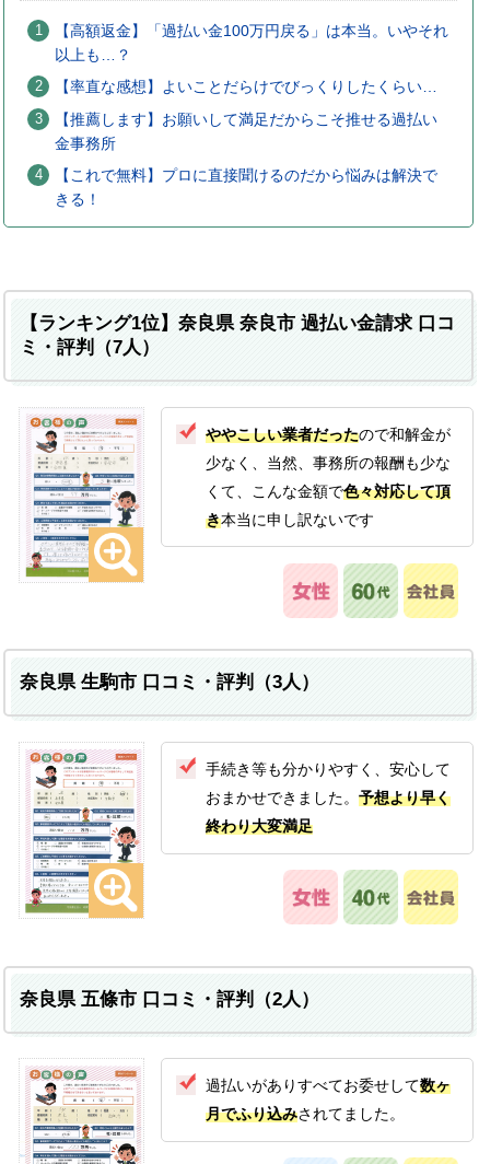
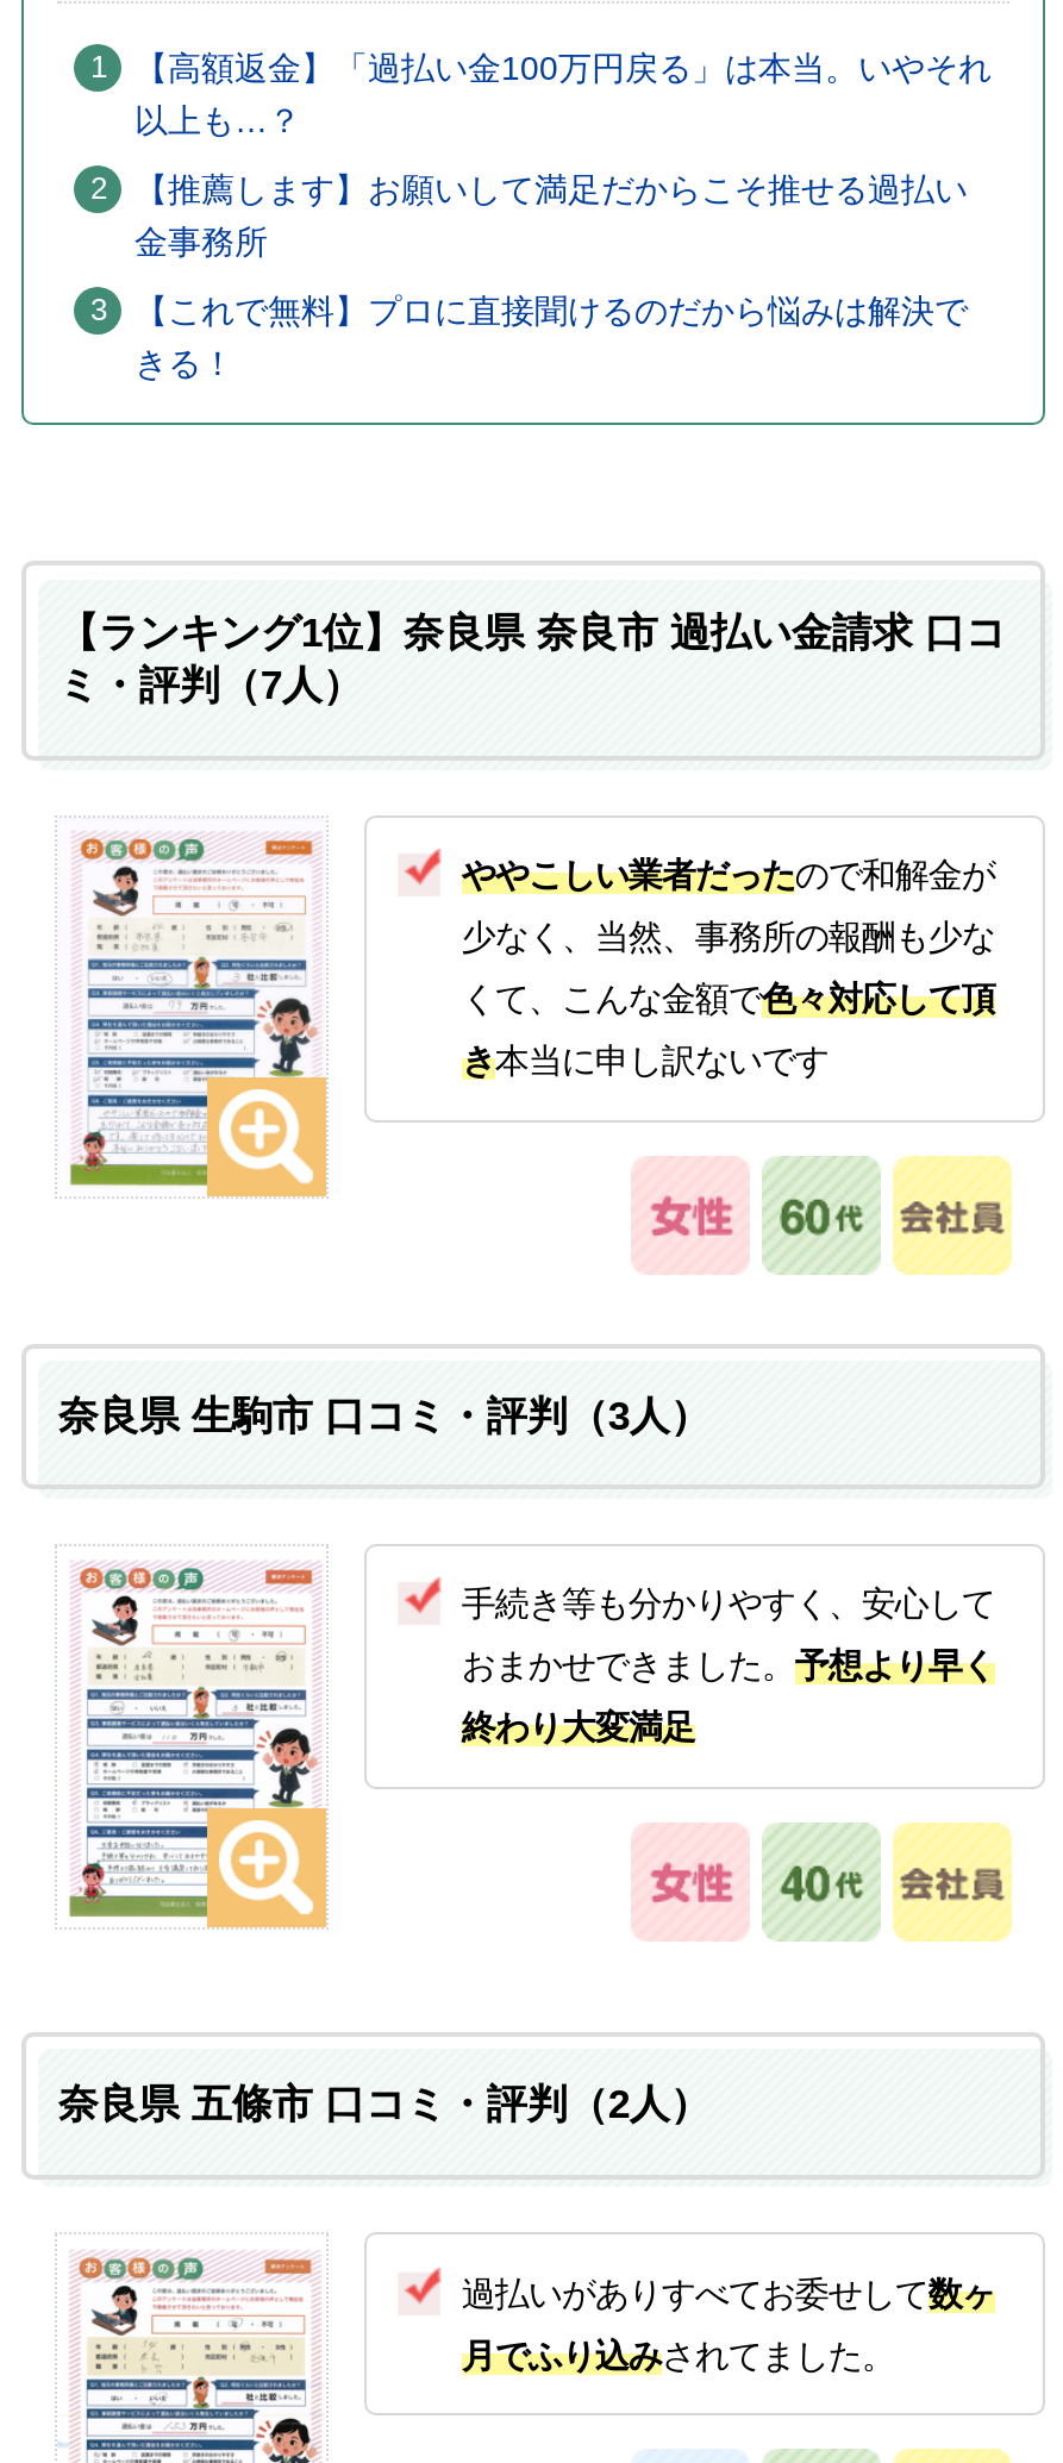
- 【率直な感想】よいことだらけでびっくりしたくらい…
